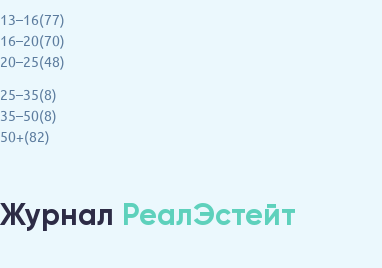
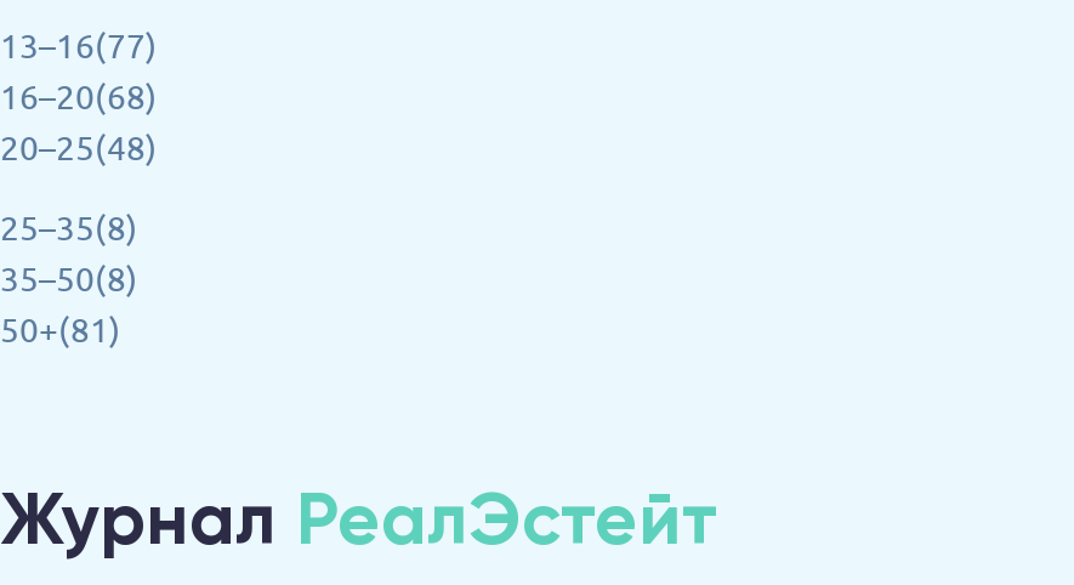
- 16–20(70)
+ 16–20(68)

- 50+(82)
+ 50+(81)
